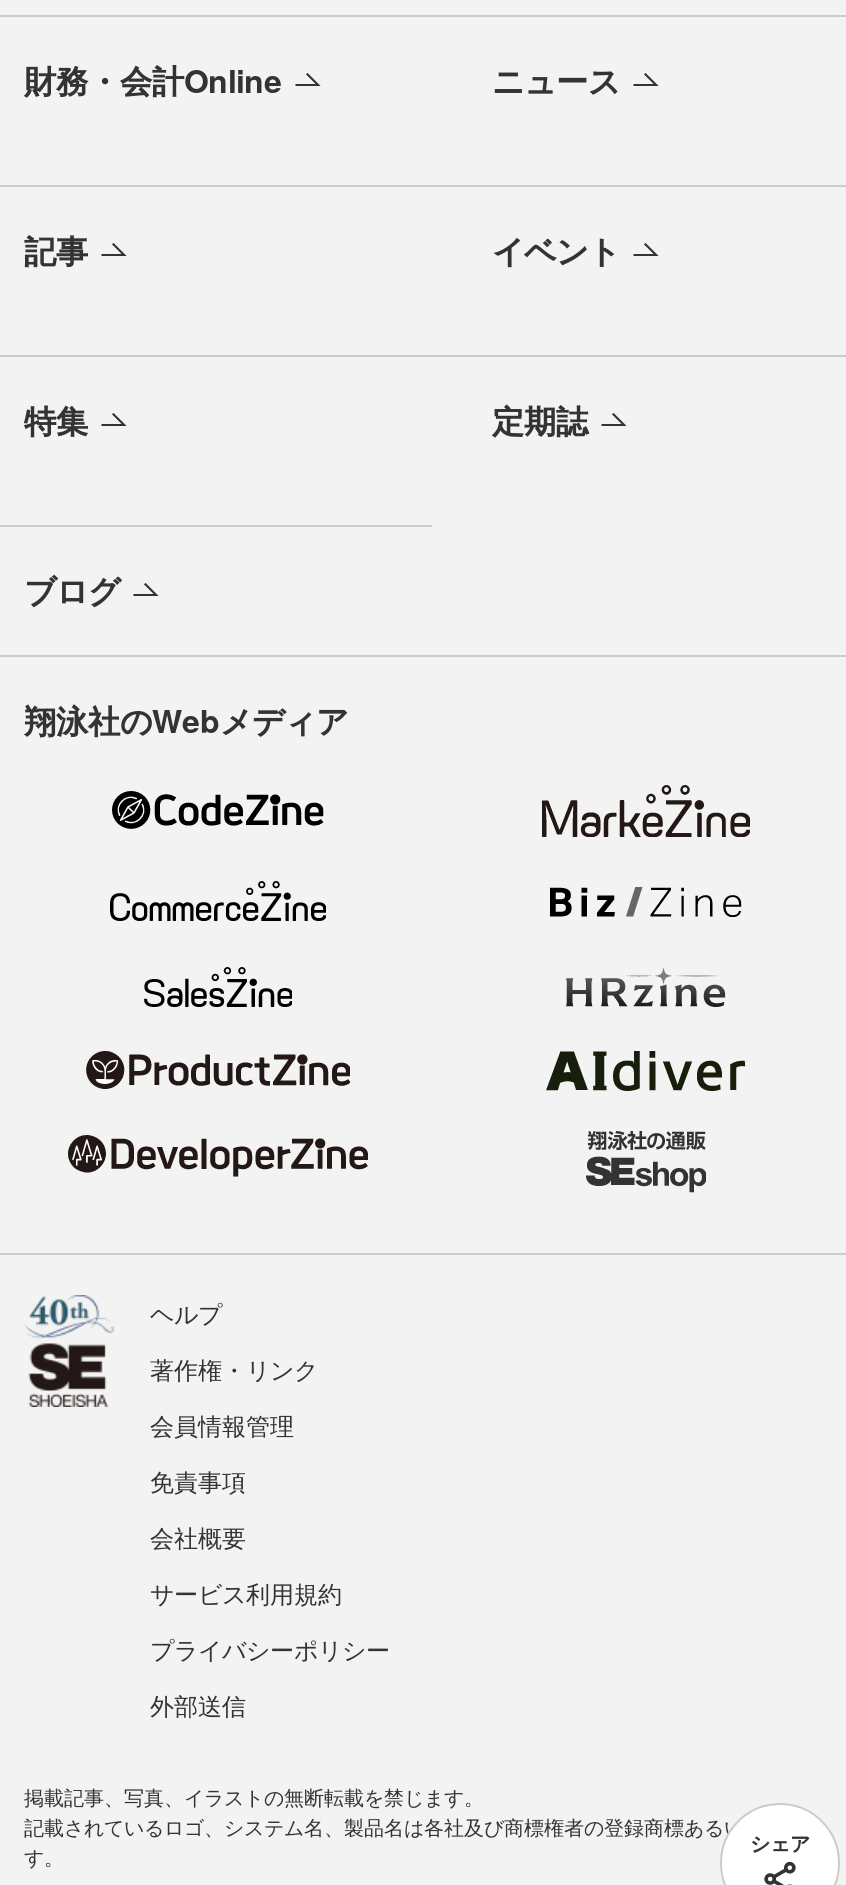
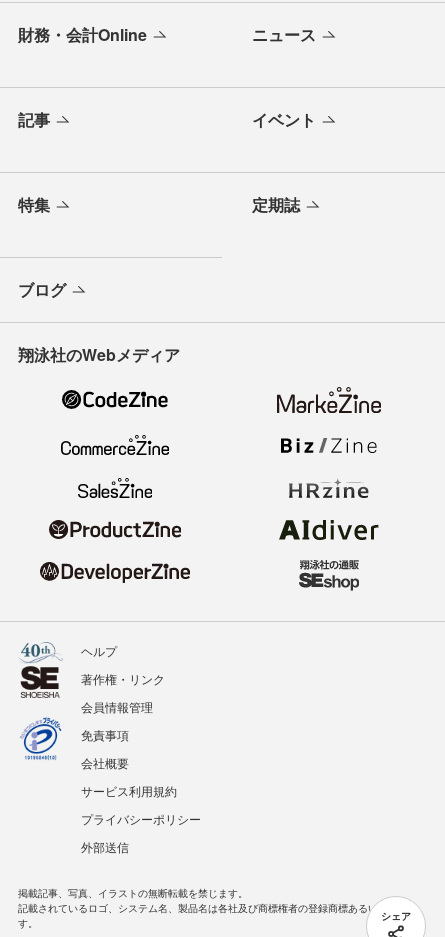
+ [image]
